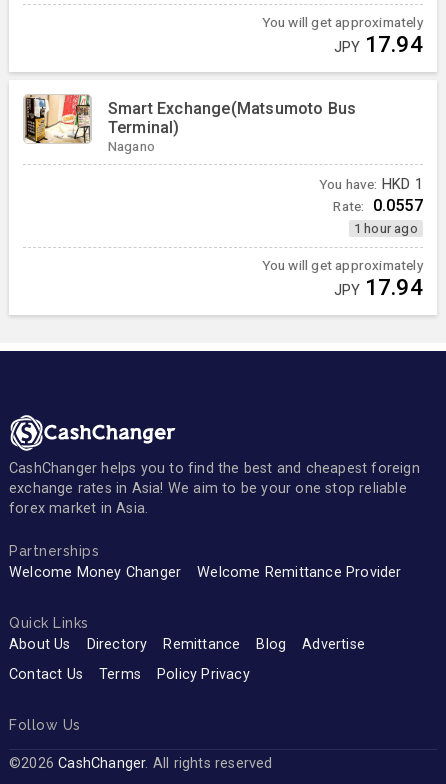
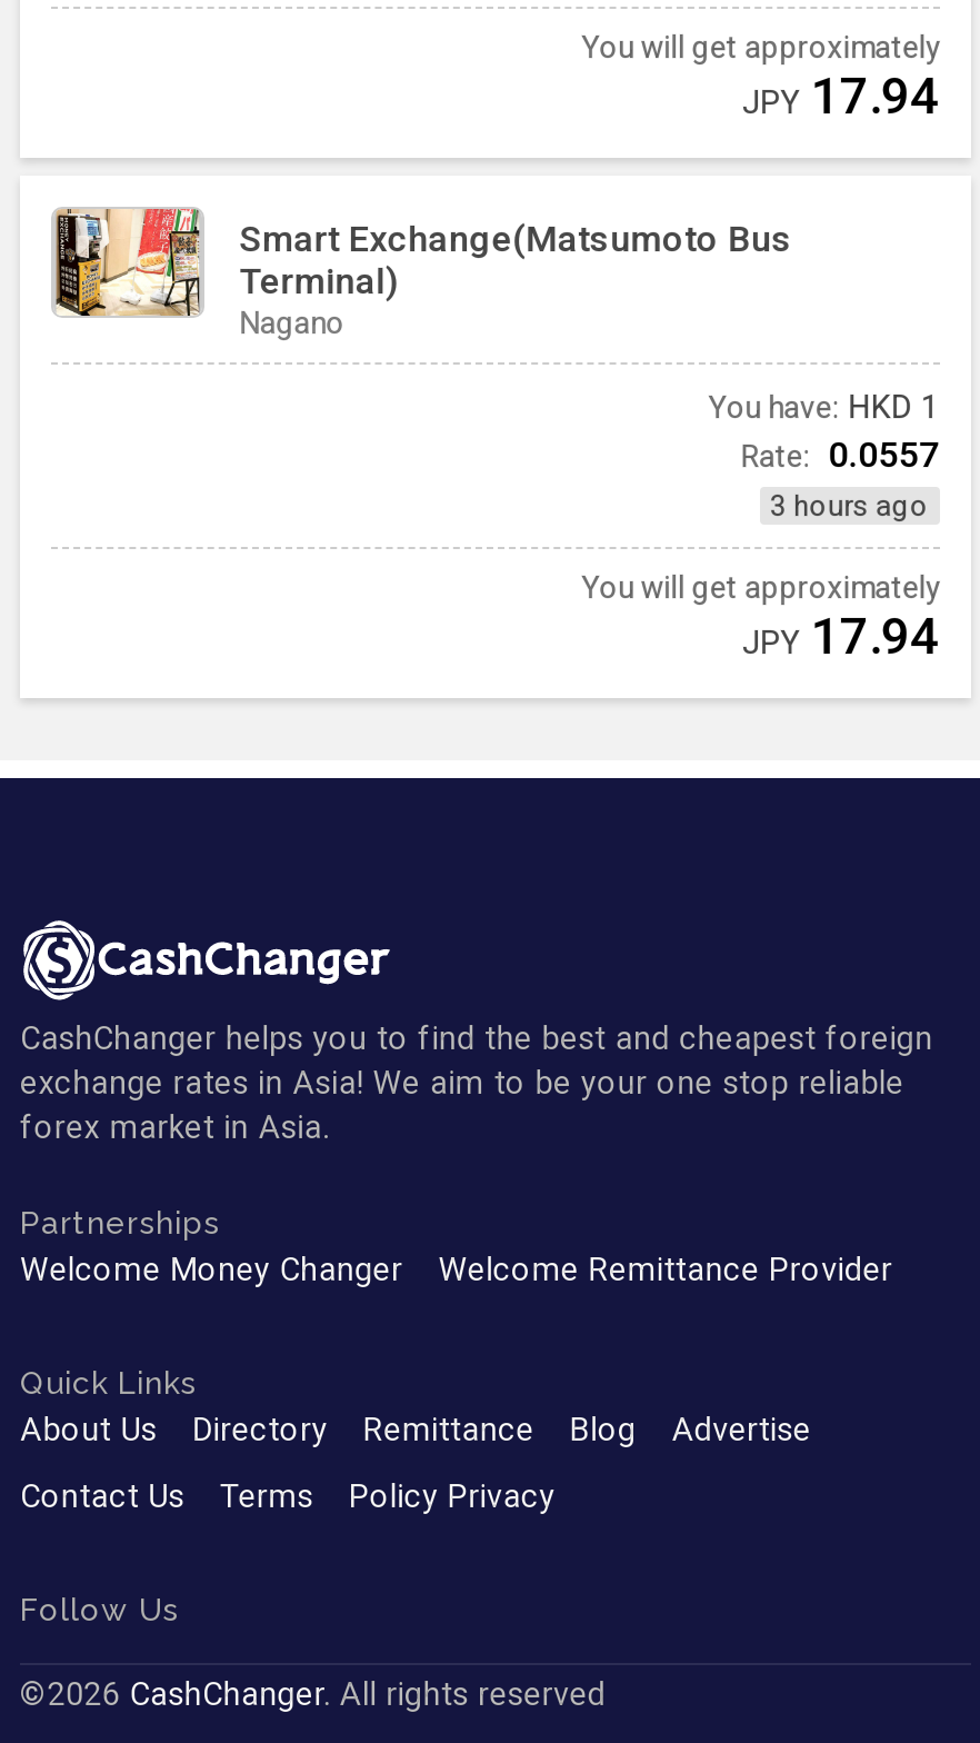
- 1 hour ago
+ 3 hours ago
